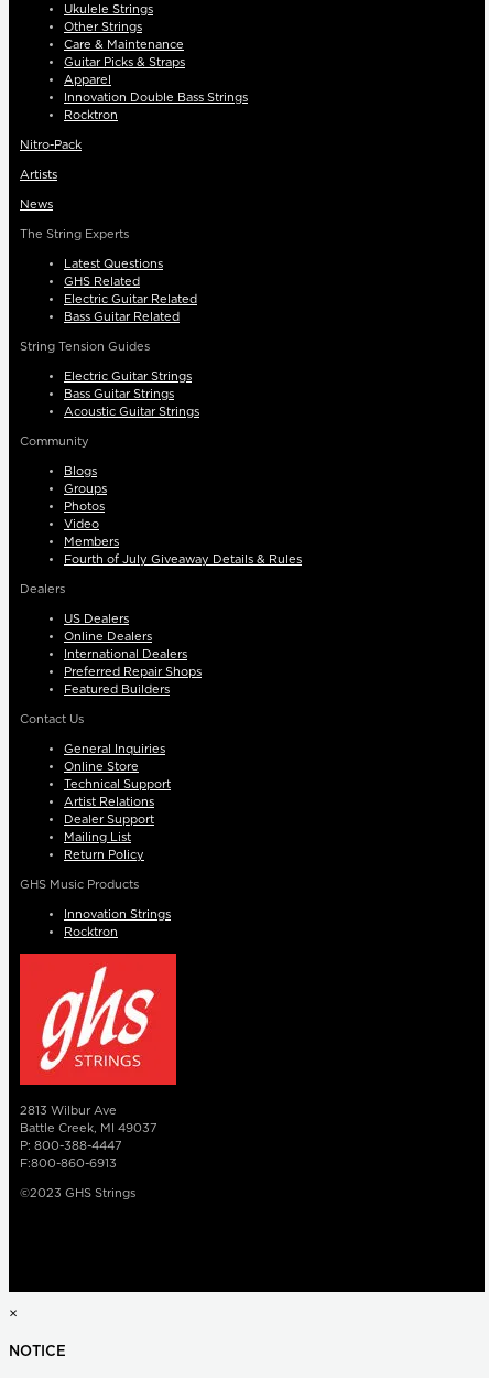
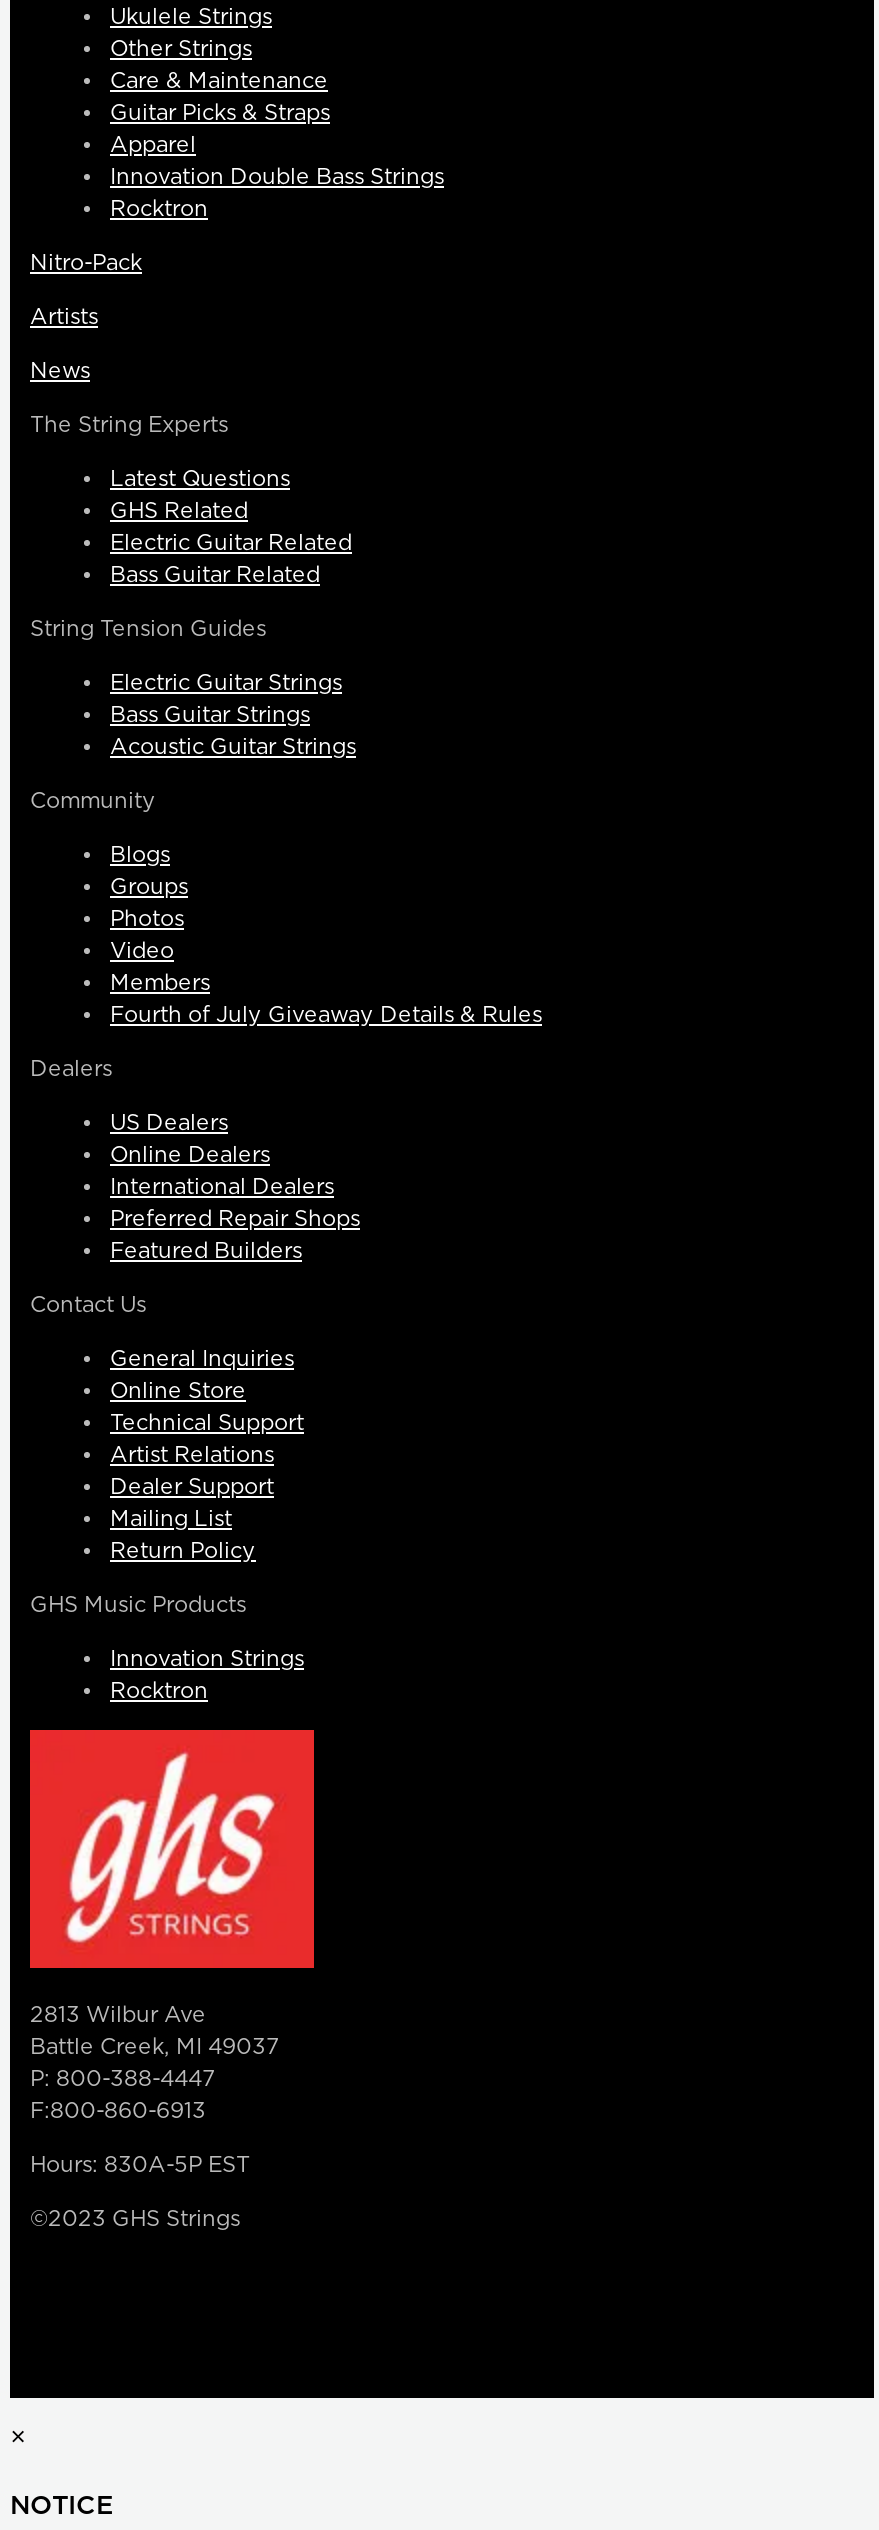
+ Hours: 830A-5P EST
